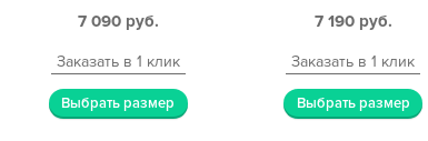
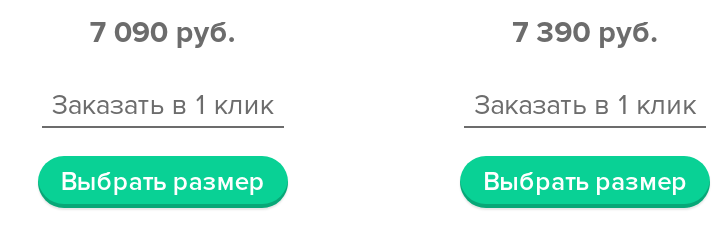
- 7 190 руб.
+ 7 390 руб.
